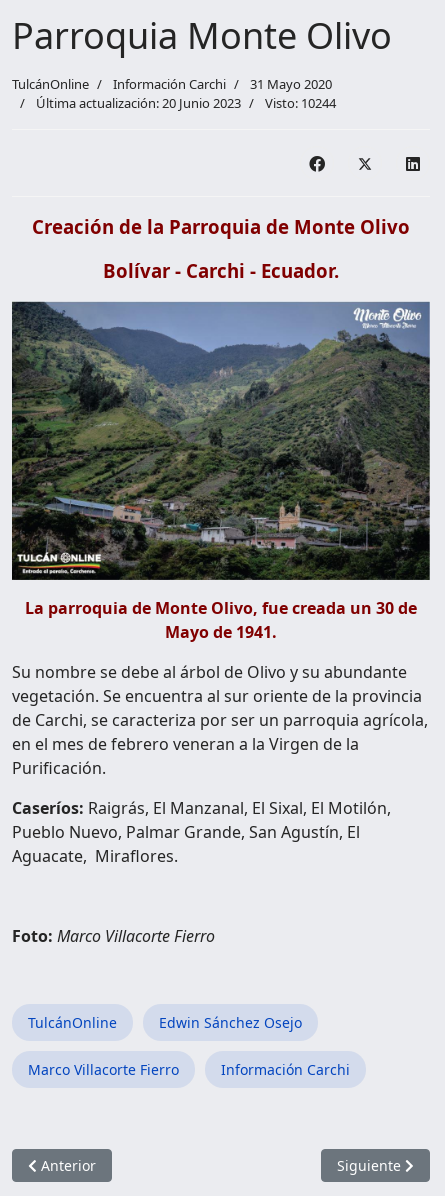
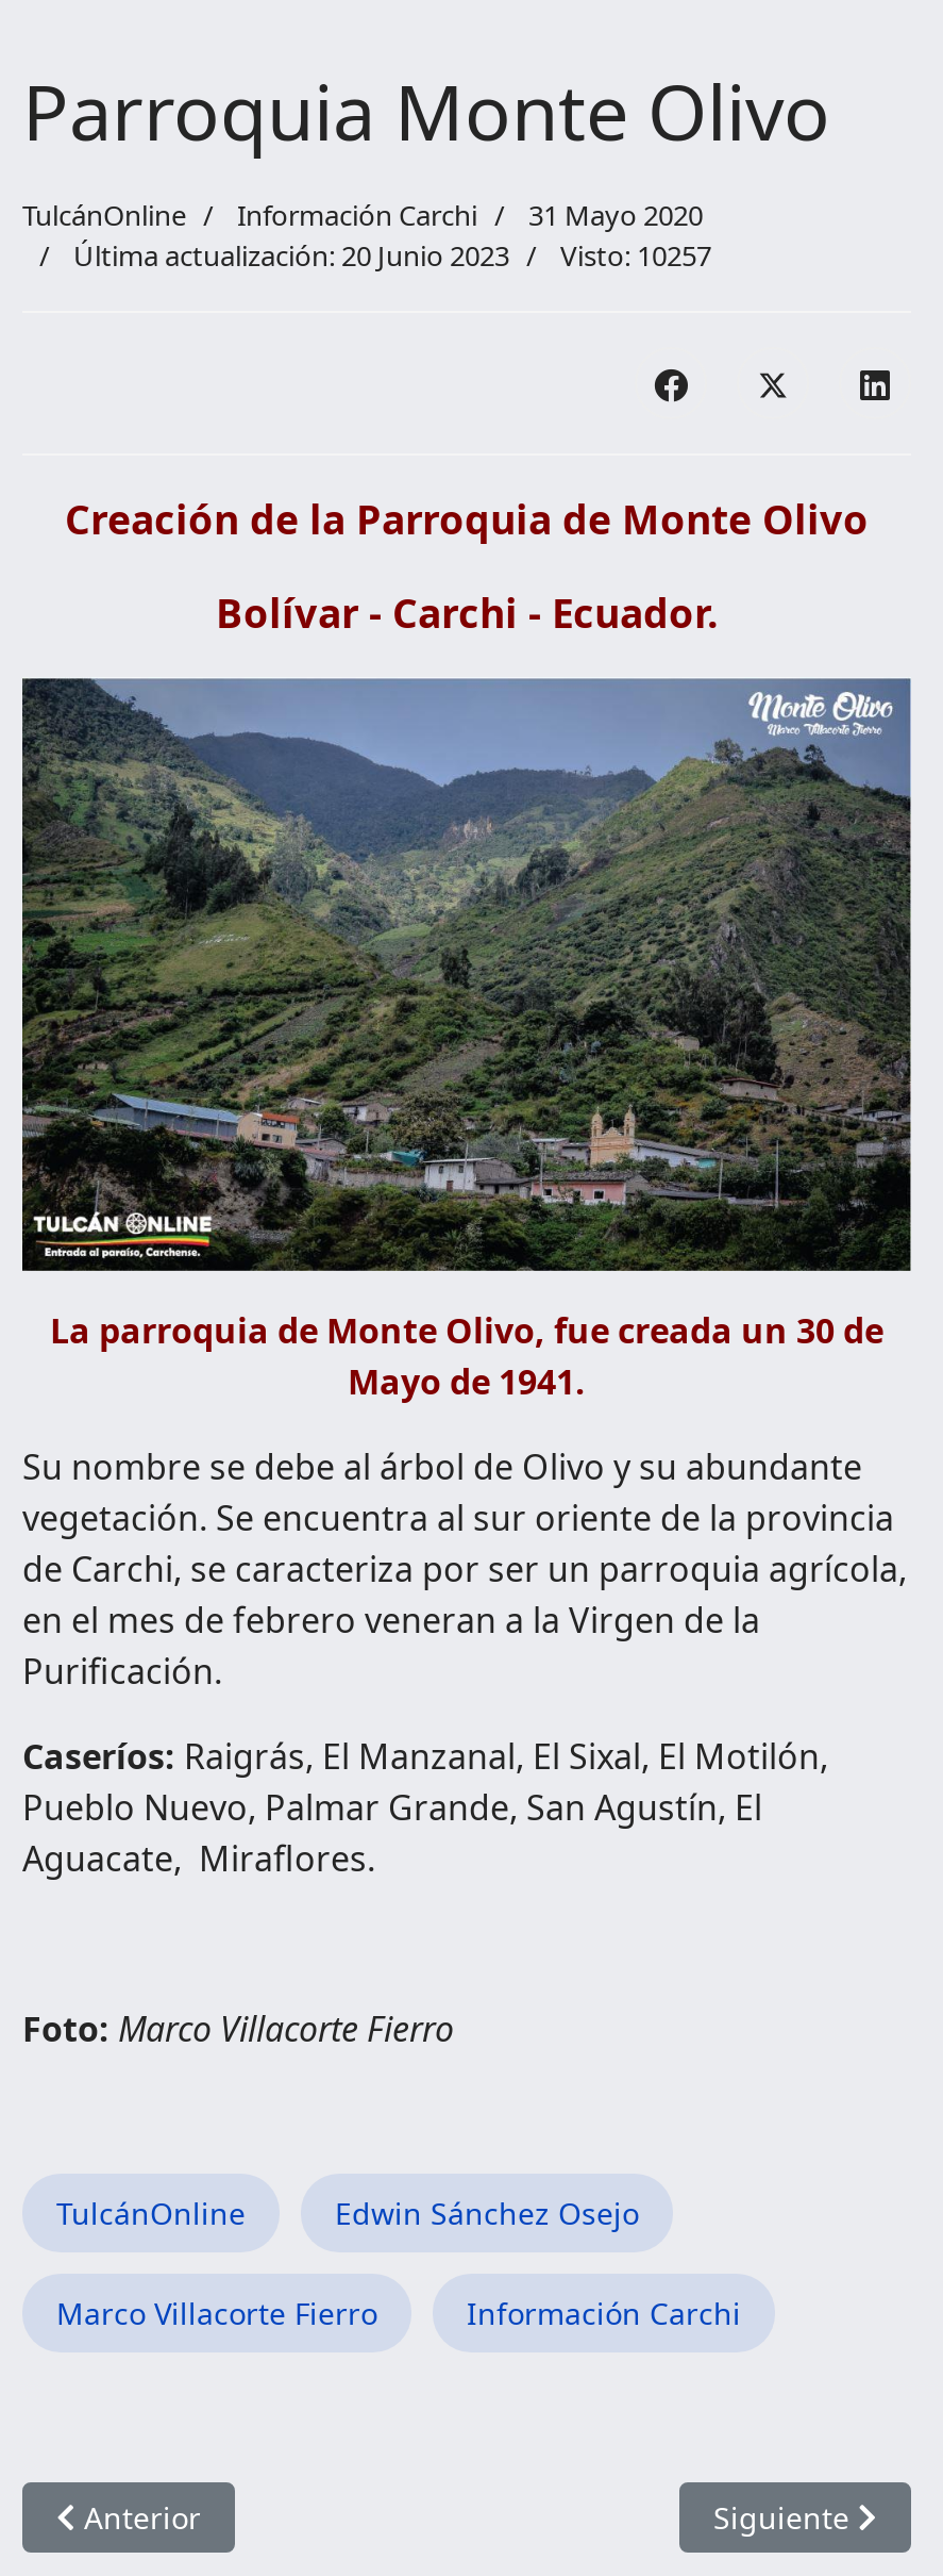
- Última actualización: 20 Junio 2023 Visto: 10244
+ Última actualización: 20 Junio 2023 Visto: 10257
